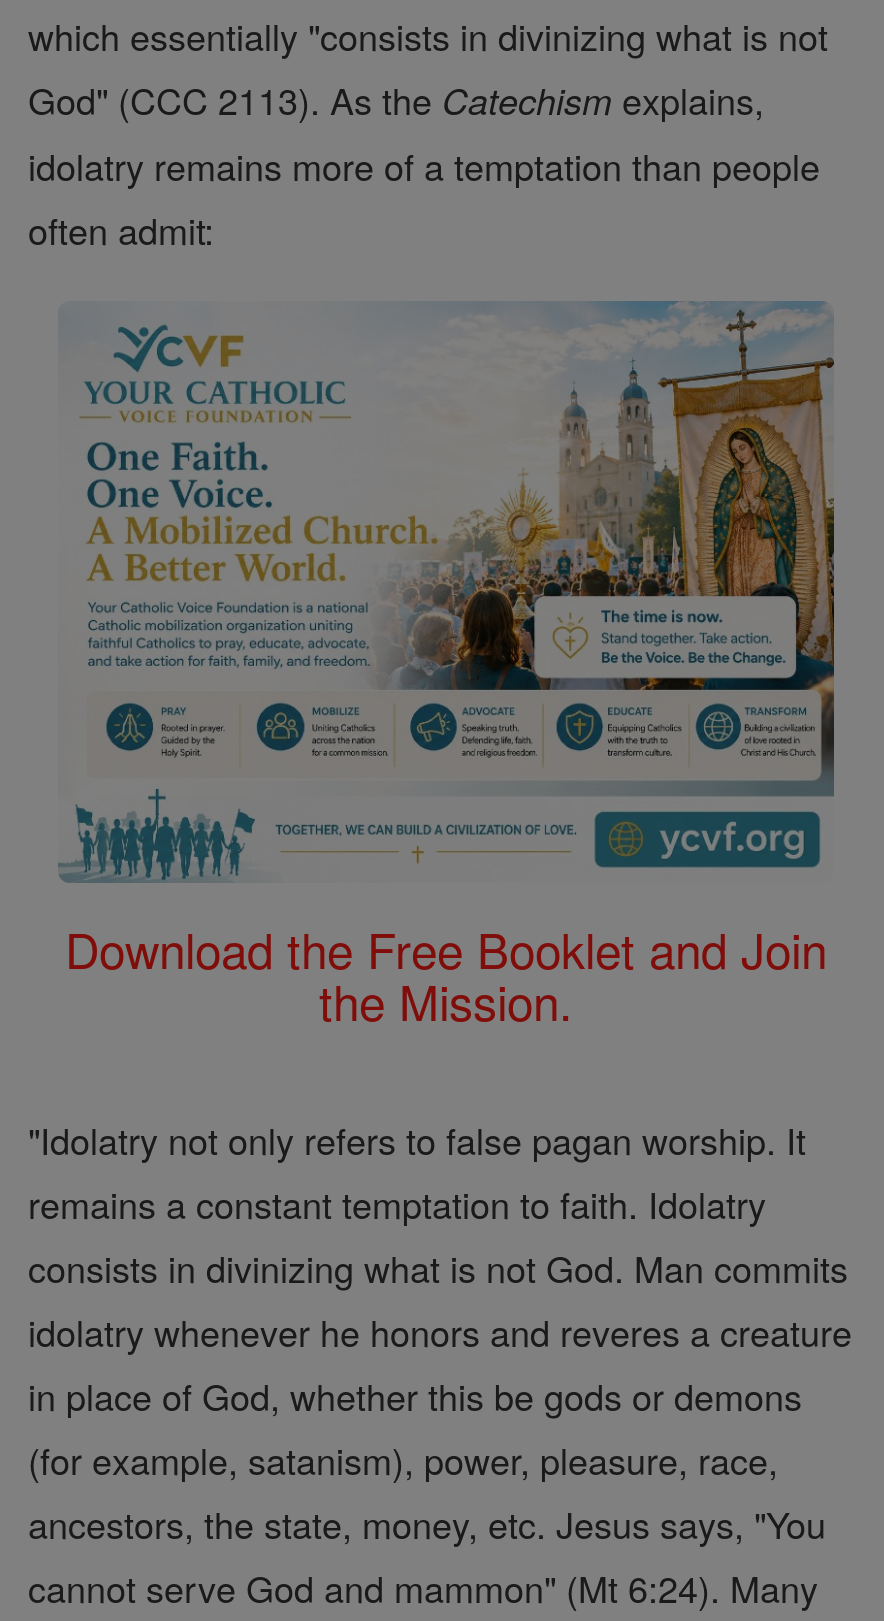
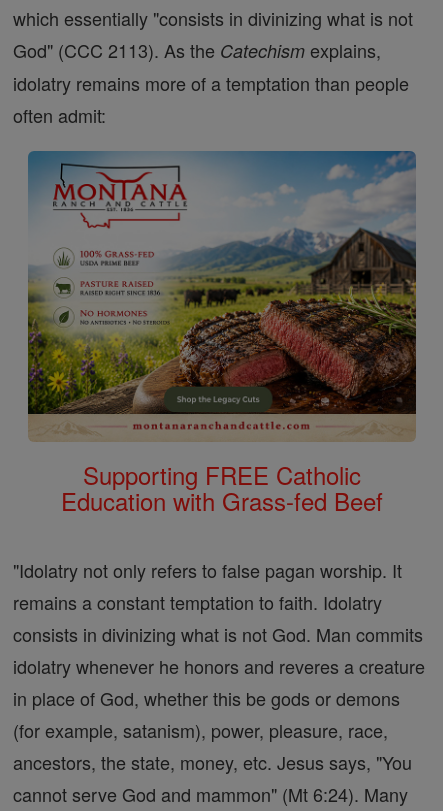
- [image]
- Download the Free Booklet and Join
- the Mission.
+ [image]
+ Supporting FREE Catholic
+ Education with Grass-fed Beef
